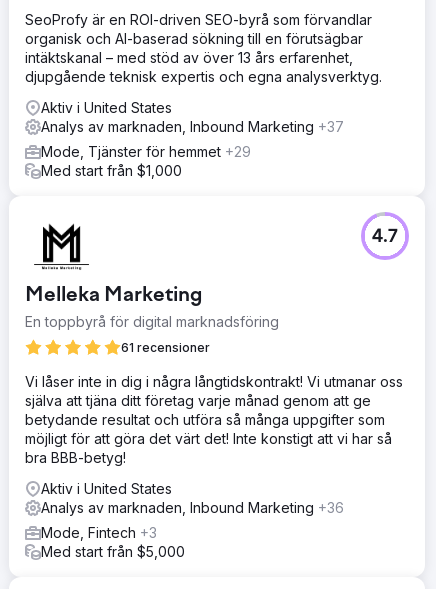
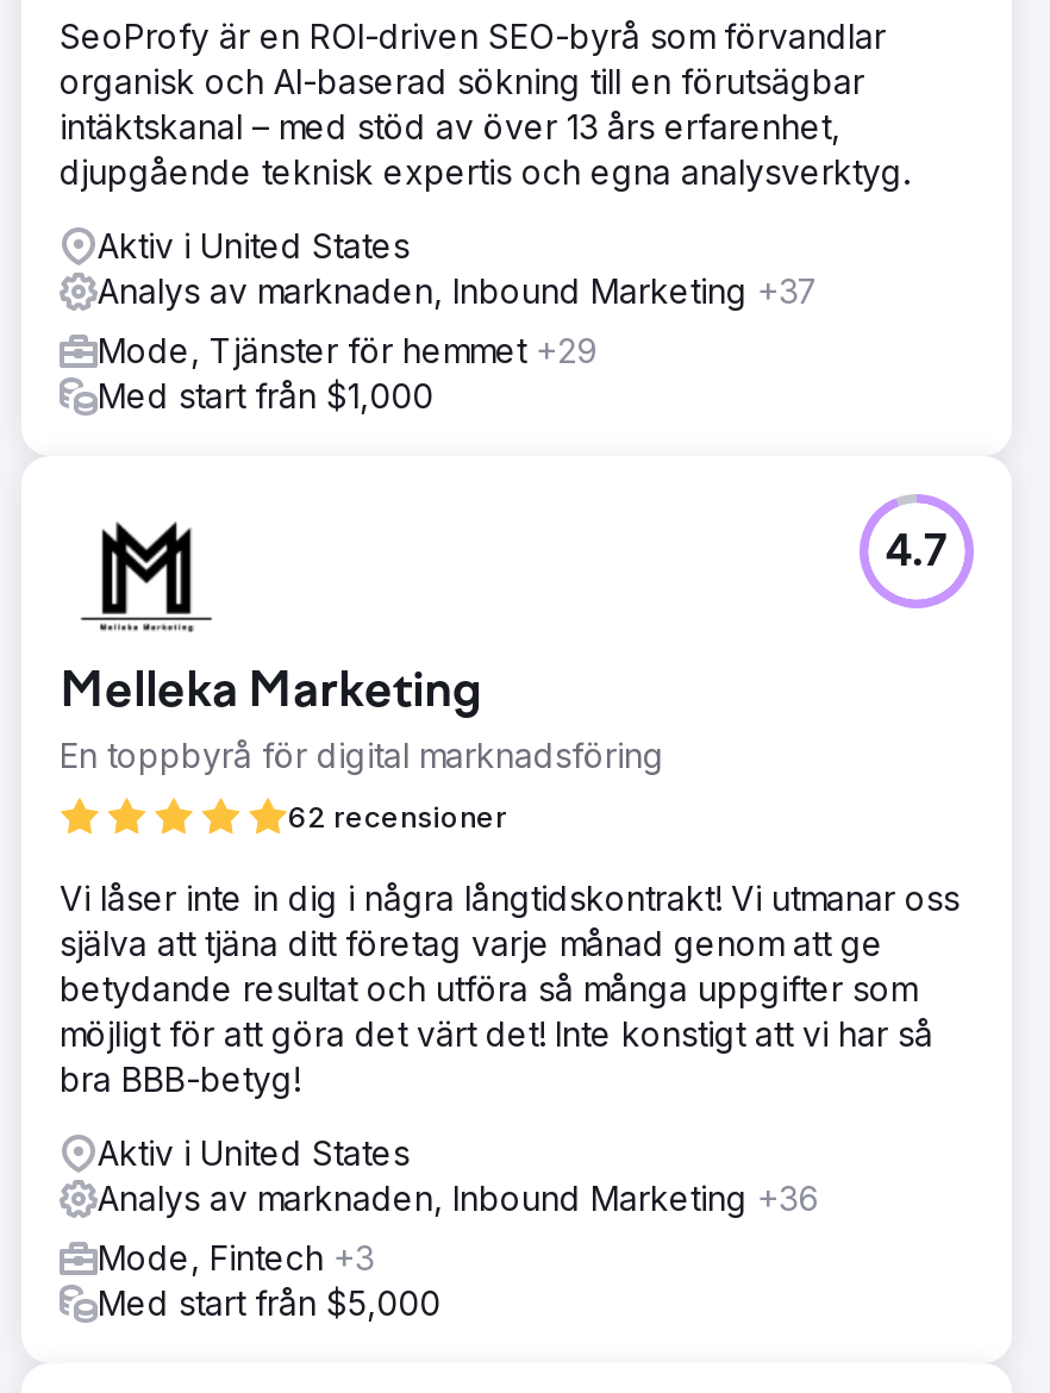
- 61 recensioner
+ 62 recensioner
